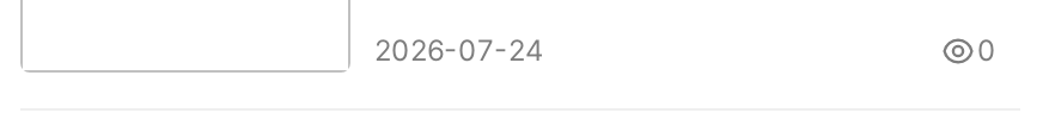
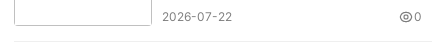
- 2026-07-24
+ 2026-07-22
